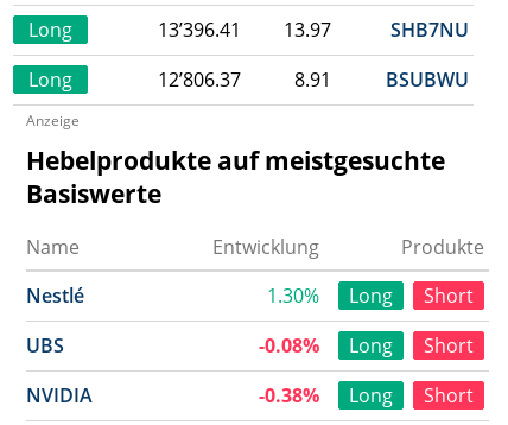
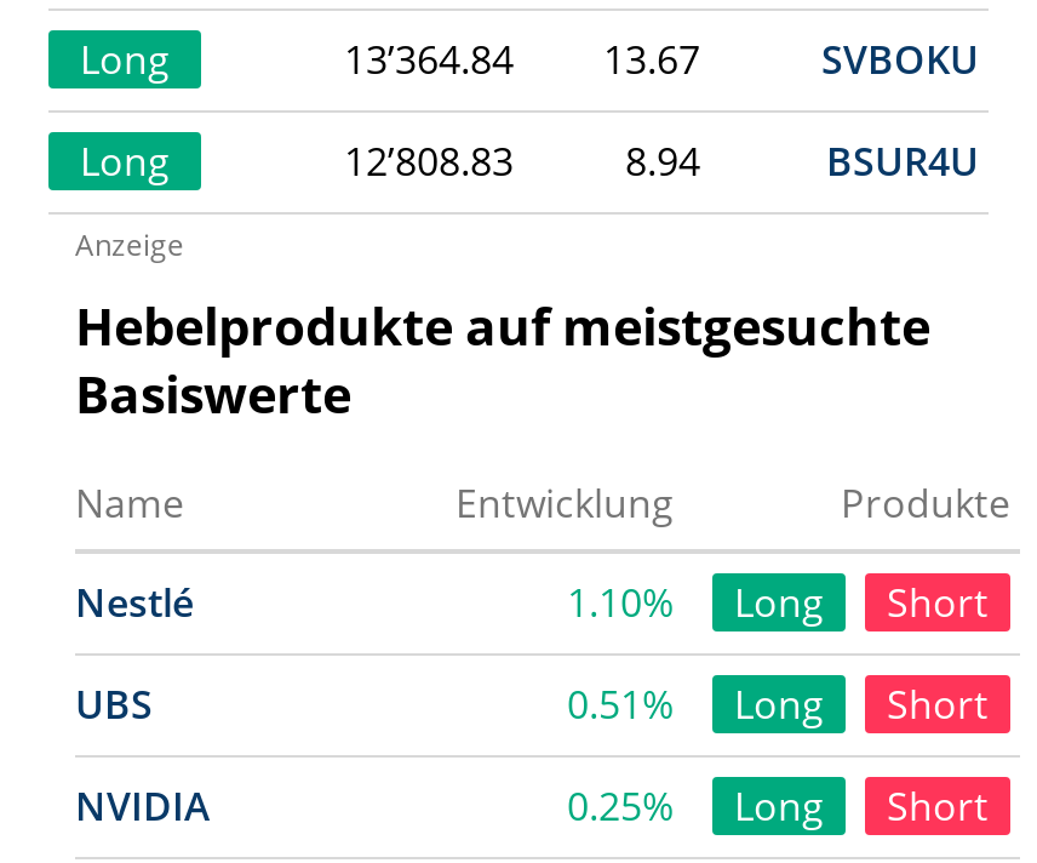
- 13’396.41
- 13.97
- SHB7NU
+ 13’364.84
+ 13.67
+ SVBOKU

- 12’806.37
- 8.91
- BSUBWU
+ 12’808.83
+ 8.94
+ BSUR4U

- 1.30% Long Short
+ 1.10% Long Short

- -0.08% Long Short
+ 0.51% Long Short

- -0.38% Long Short
+ 0.25% Long Short
